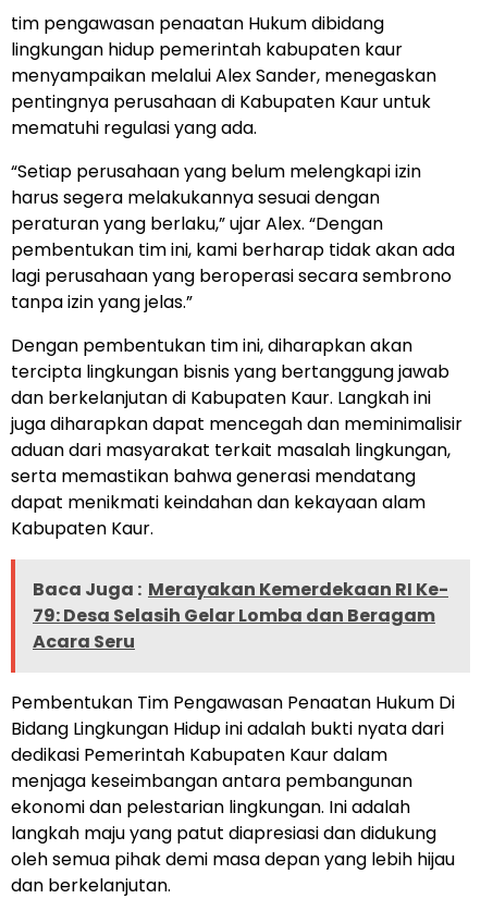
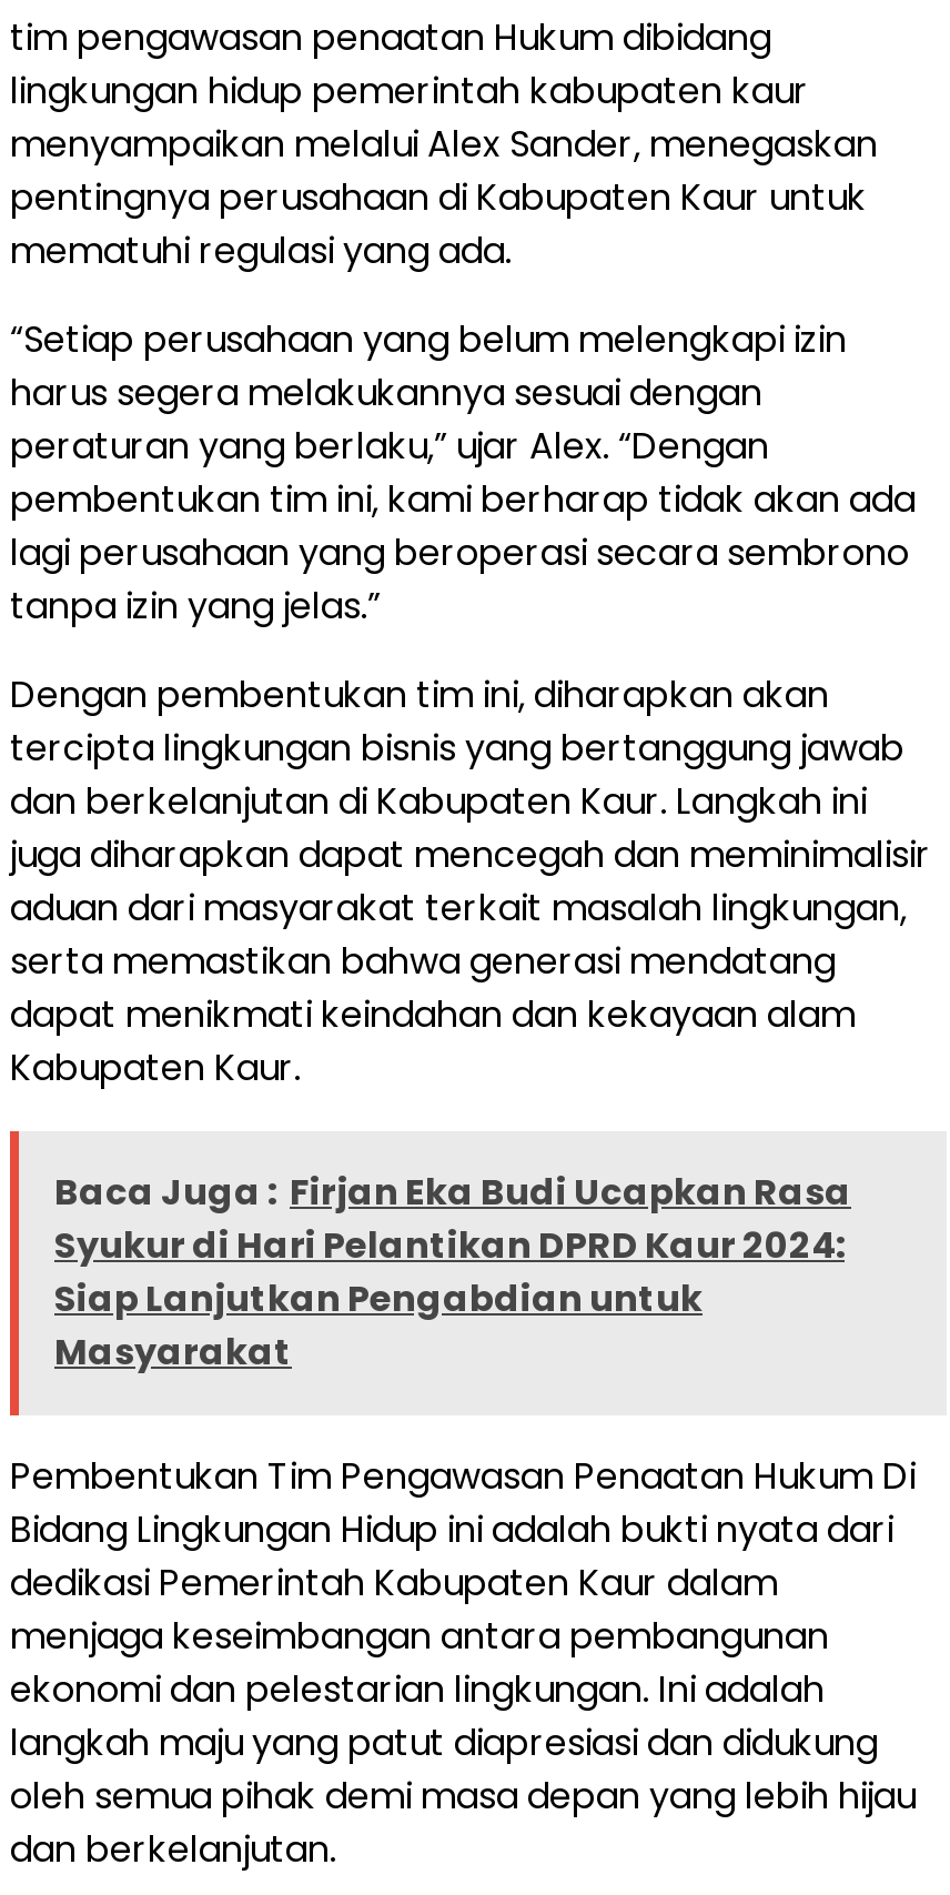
- Baca Juga : Merayakan Kemerdekaan RI Ke-
- 79: Desa Selasih Gelar Lomba dan Beragam
- Acara Seru
+ Baca Juga : Firjan Eka Budi Ucapkan Rasa
+ Syukur di Hari Pelantikan DPRD Kaur 2024:
+ Siap Lanjutkan Pengabdian untuk
+ Masyarakat
